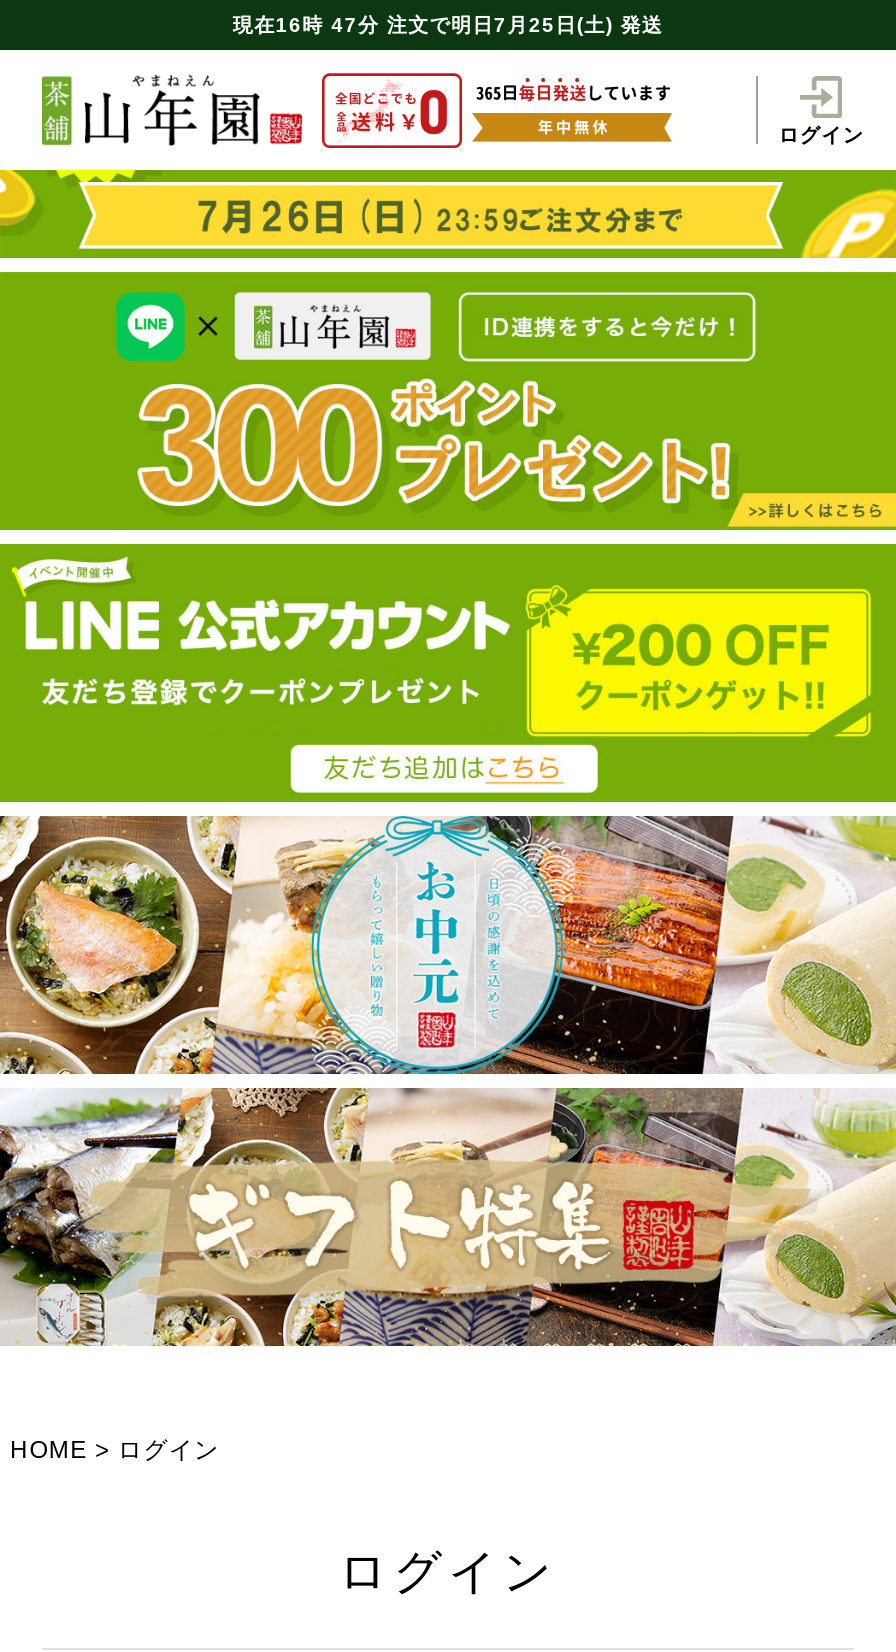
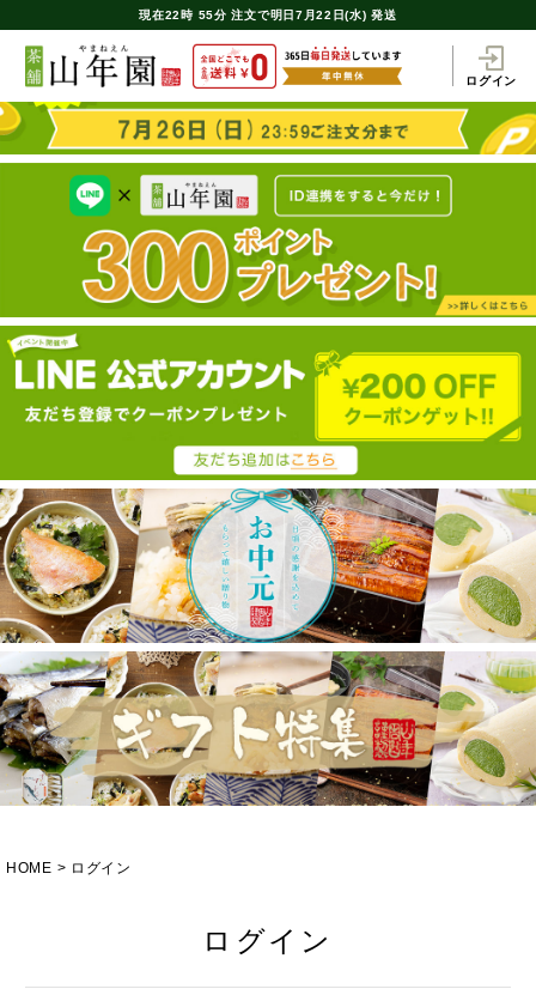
- 現在16時 47分注文で明日7月25日(土) 発送
+ 現在22時 55分注文で明日7月22日(水) 発送
